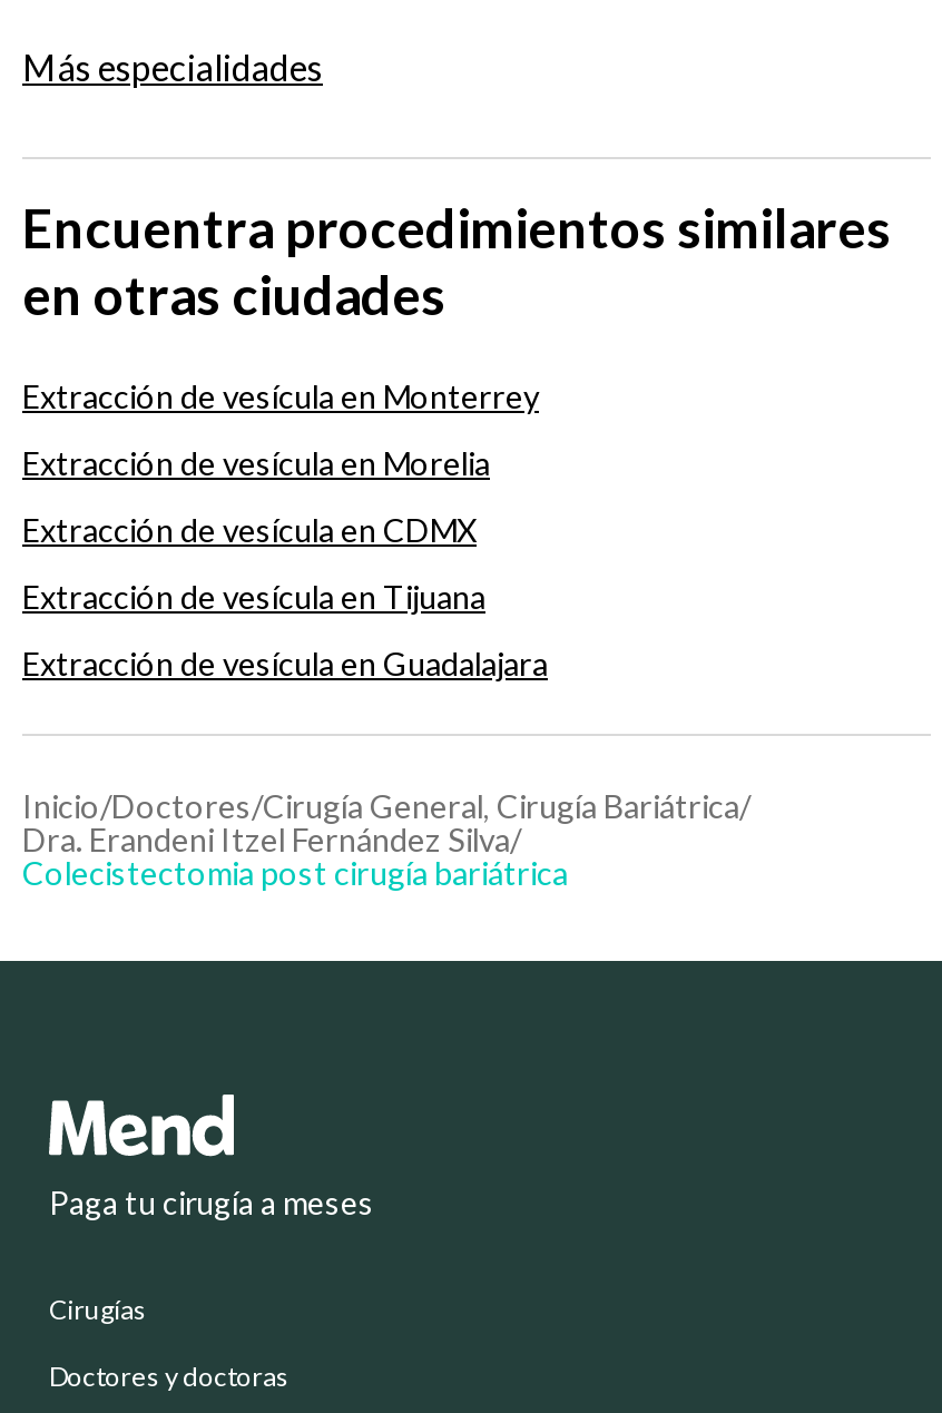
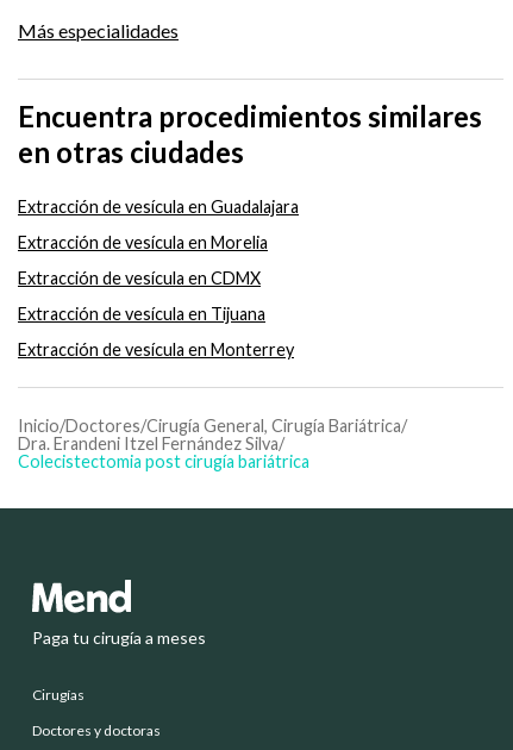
moved down: Extracción de vesícula en Monterrey

moved up: Extracción de vesícula en Guadalajara
